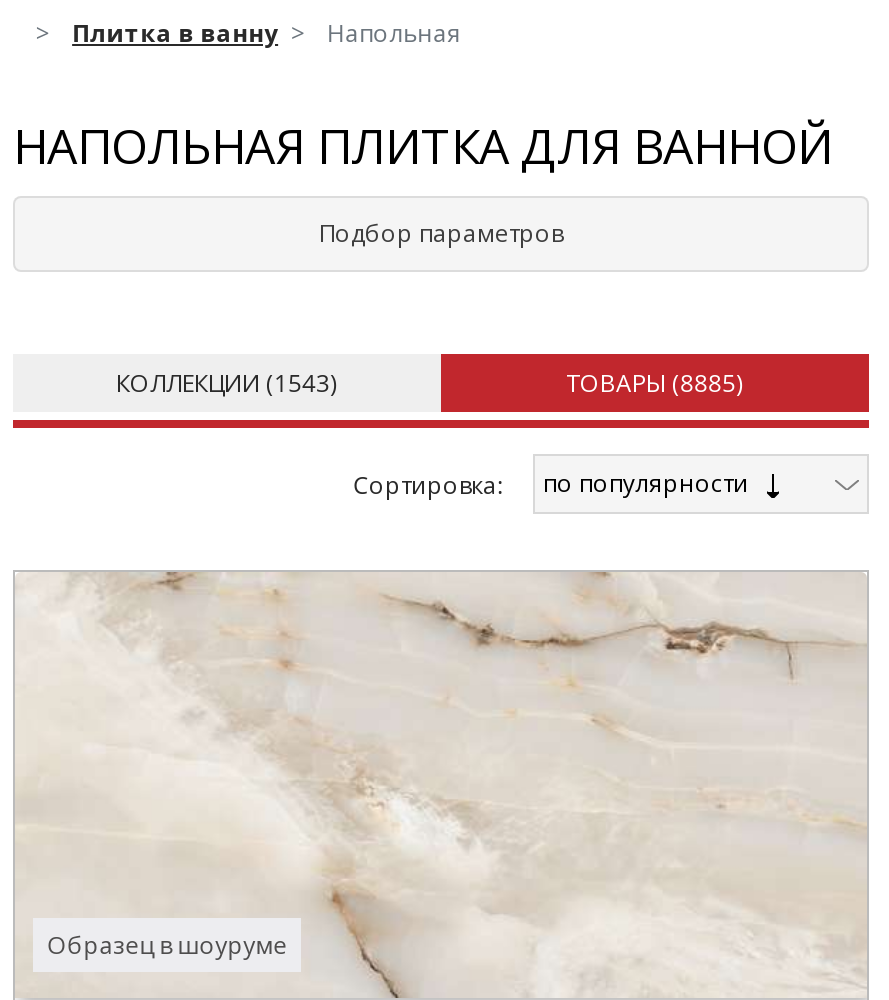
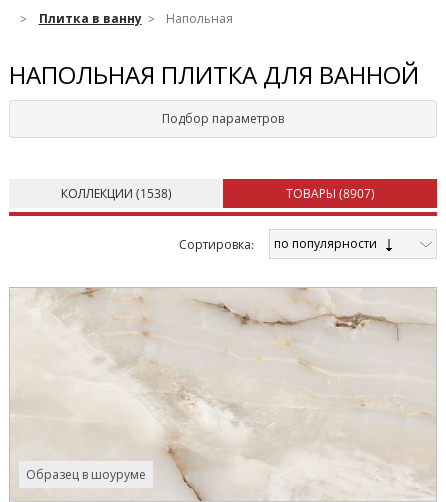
- КОЛЛЕКЦИИ (1543)
+ КОЛЛЕКЦИИ (1538)

- ТОВАРЫ (8885)
+ ТОВАРЫ (8907)
